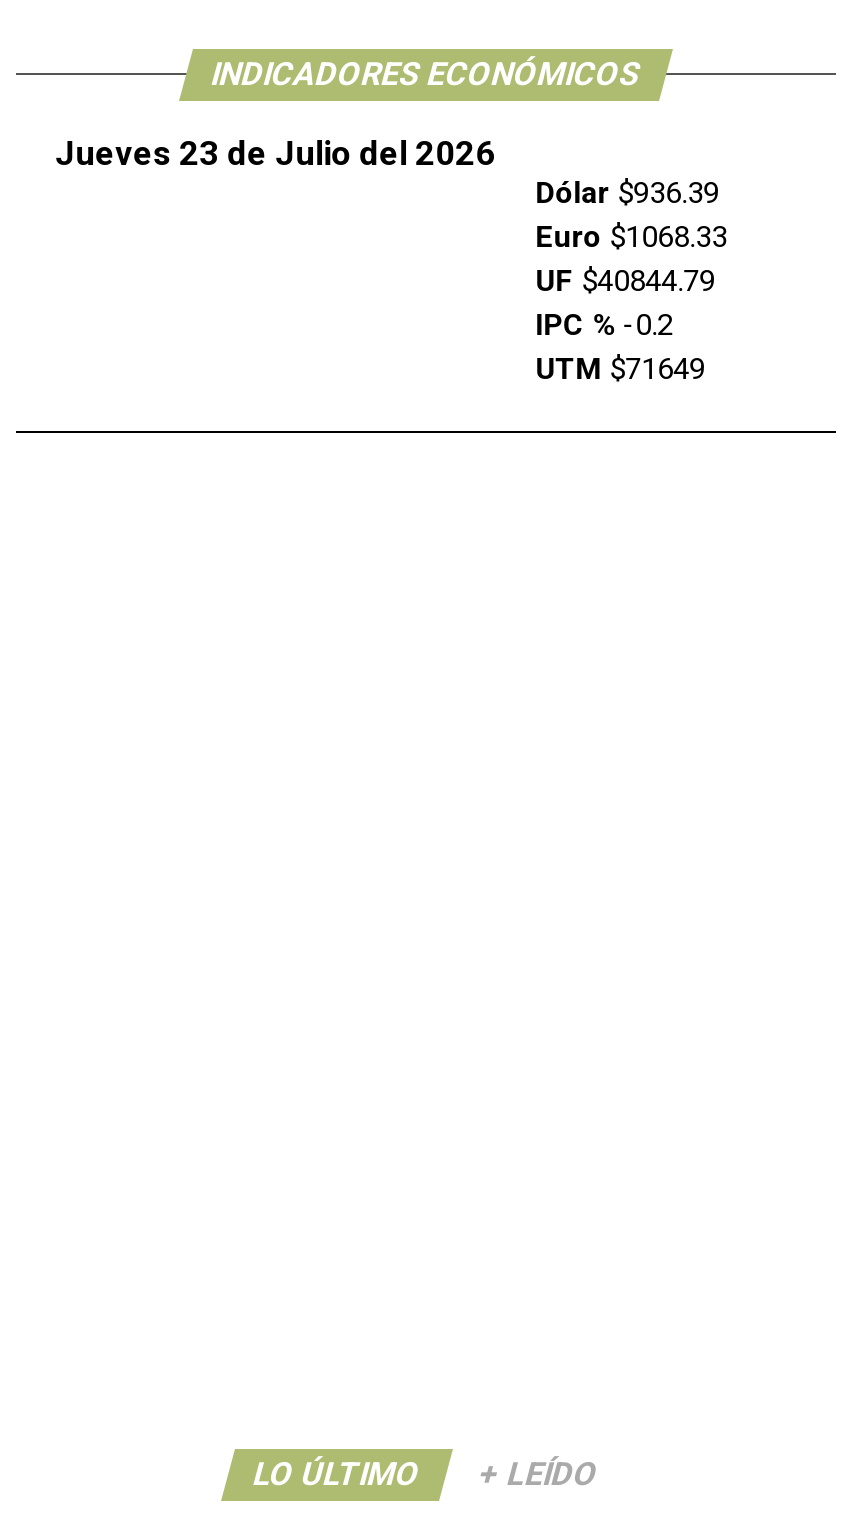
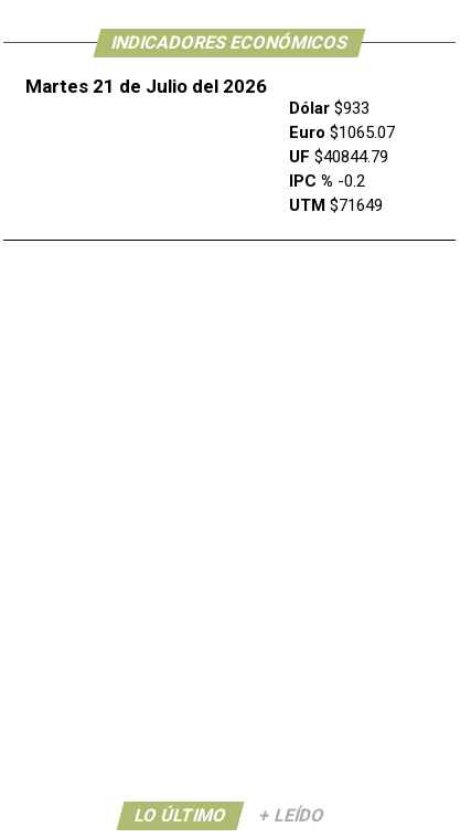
- Jueves 23 de Julio del 2026
+ Martes 21 de Julio del 2026

- Dólar $936.39
+ Dólar $933

- Euro $1068.33
+ Euro $1065.07
